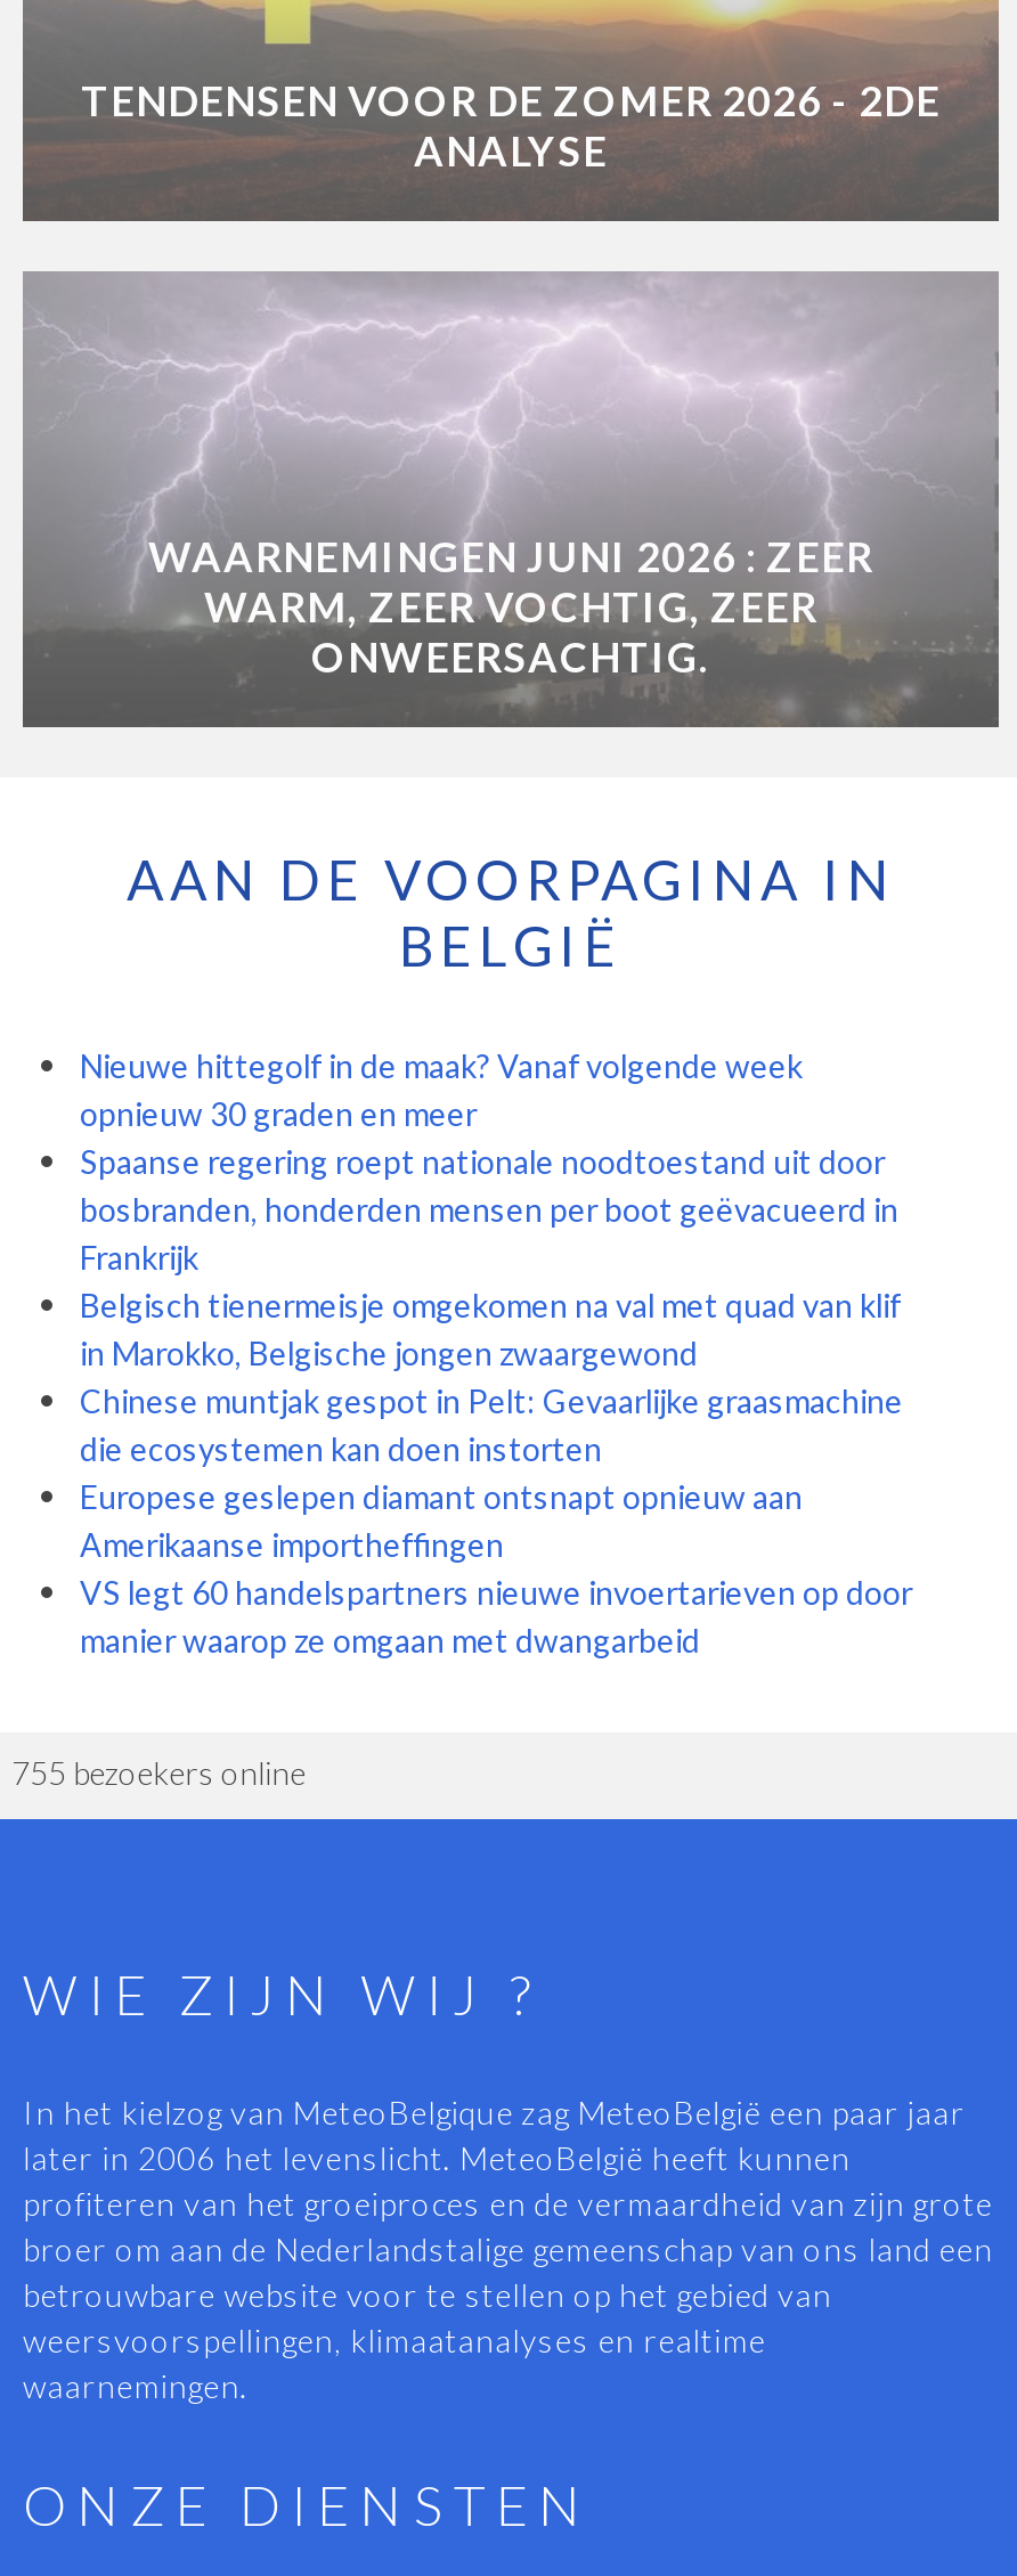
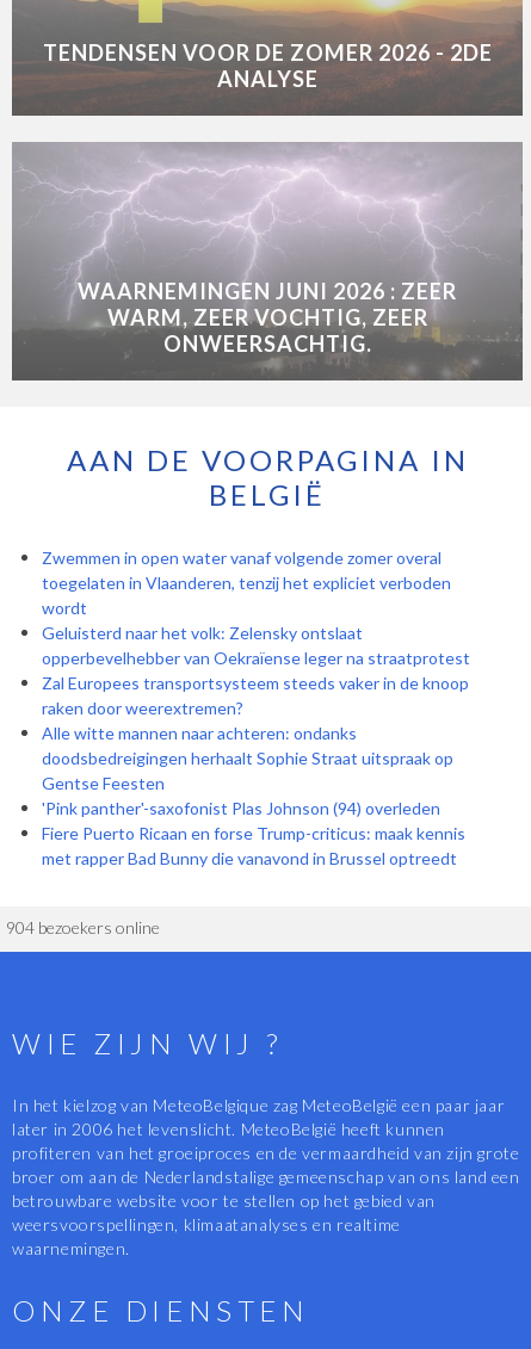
- Nieuwe hittegolf in de maak? Vanaf volgende week
- opnieuw 30 graden en meer
- Spaanse regering roept nationale noodtoestand uit door
- bosbranden, honderden mensen per boot geëvacueerd in
- Frankrijk
- Belgisch tienermeisje omgekomen na val met quad van klif
- in Marokko, Belgische jongen zwaargewond
- Chinese muntjak gespot in Pelt: Gevaarlijke graasmachine
- die ecosystemen kan doen instorten
- Europese geslepen diamant ontsnapt opnieuw aan
- Amerikaanse importheffingen
- VS legt 60 handelspartners nieuwe invoertarieven op door
- manier waarop ze omgaan met dwangarbeid
+ Zwemmen in open water vanaf volgende zomer overal
+ toegelaten in Vlaanderen, tenzij het expliciet verboden
+ wordt
+ Geluisterd naar het volk: Zelensky ontslaat
+ opperbevelhebber van Oekraïense leger na straatprotest
+ Zal Europees transportsysteem steeds vaker in de knoop
+ raken door weerextremen?
+ Alle witte mannen naar achteren: ondanks
+ doodsbedreigingen herhaalt Sophie Straat uitspraak op
+ Gentse Feesten
+ 'Pink panther'-saxofonist Plas Johnson (94) overleden
+ Fiere Puerto Ricaan en forse Trump-criticus: maak kennis
+ met rapper Bad Bunny die vanavond in Brussel optreedt

- 755 bezoekers online
+ 904 bezoekers online
